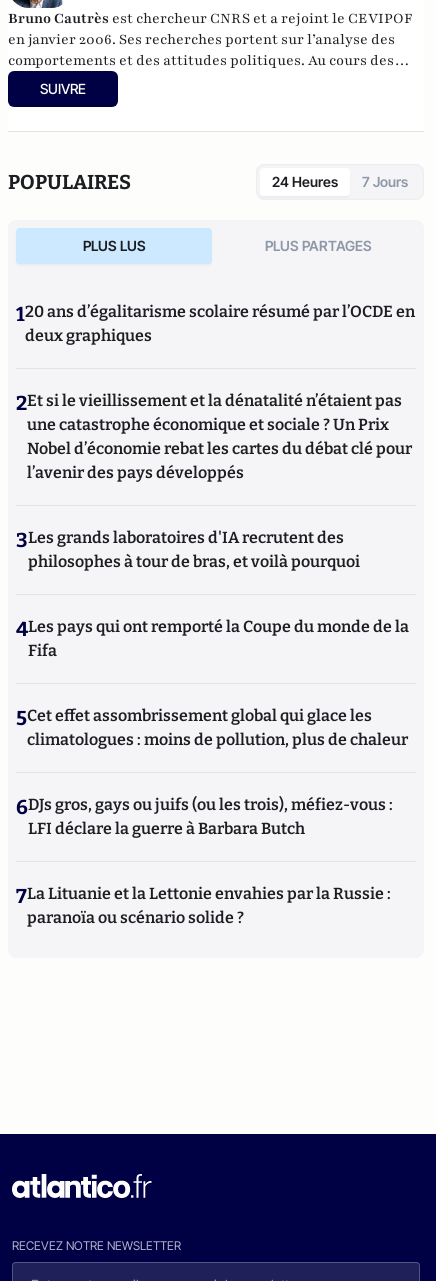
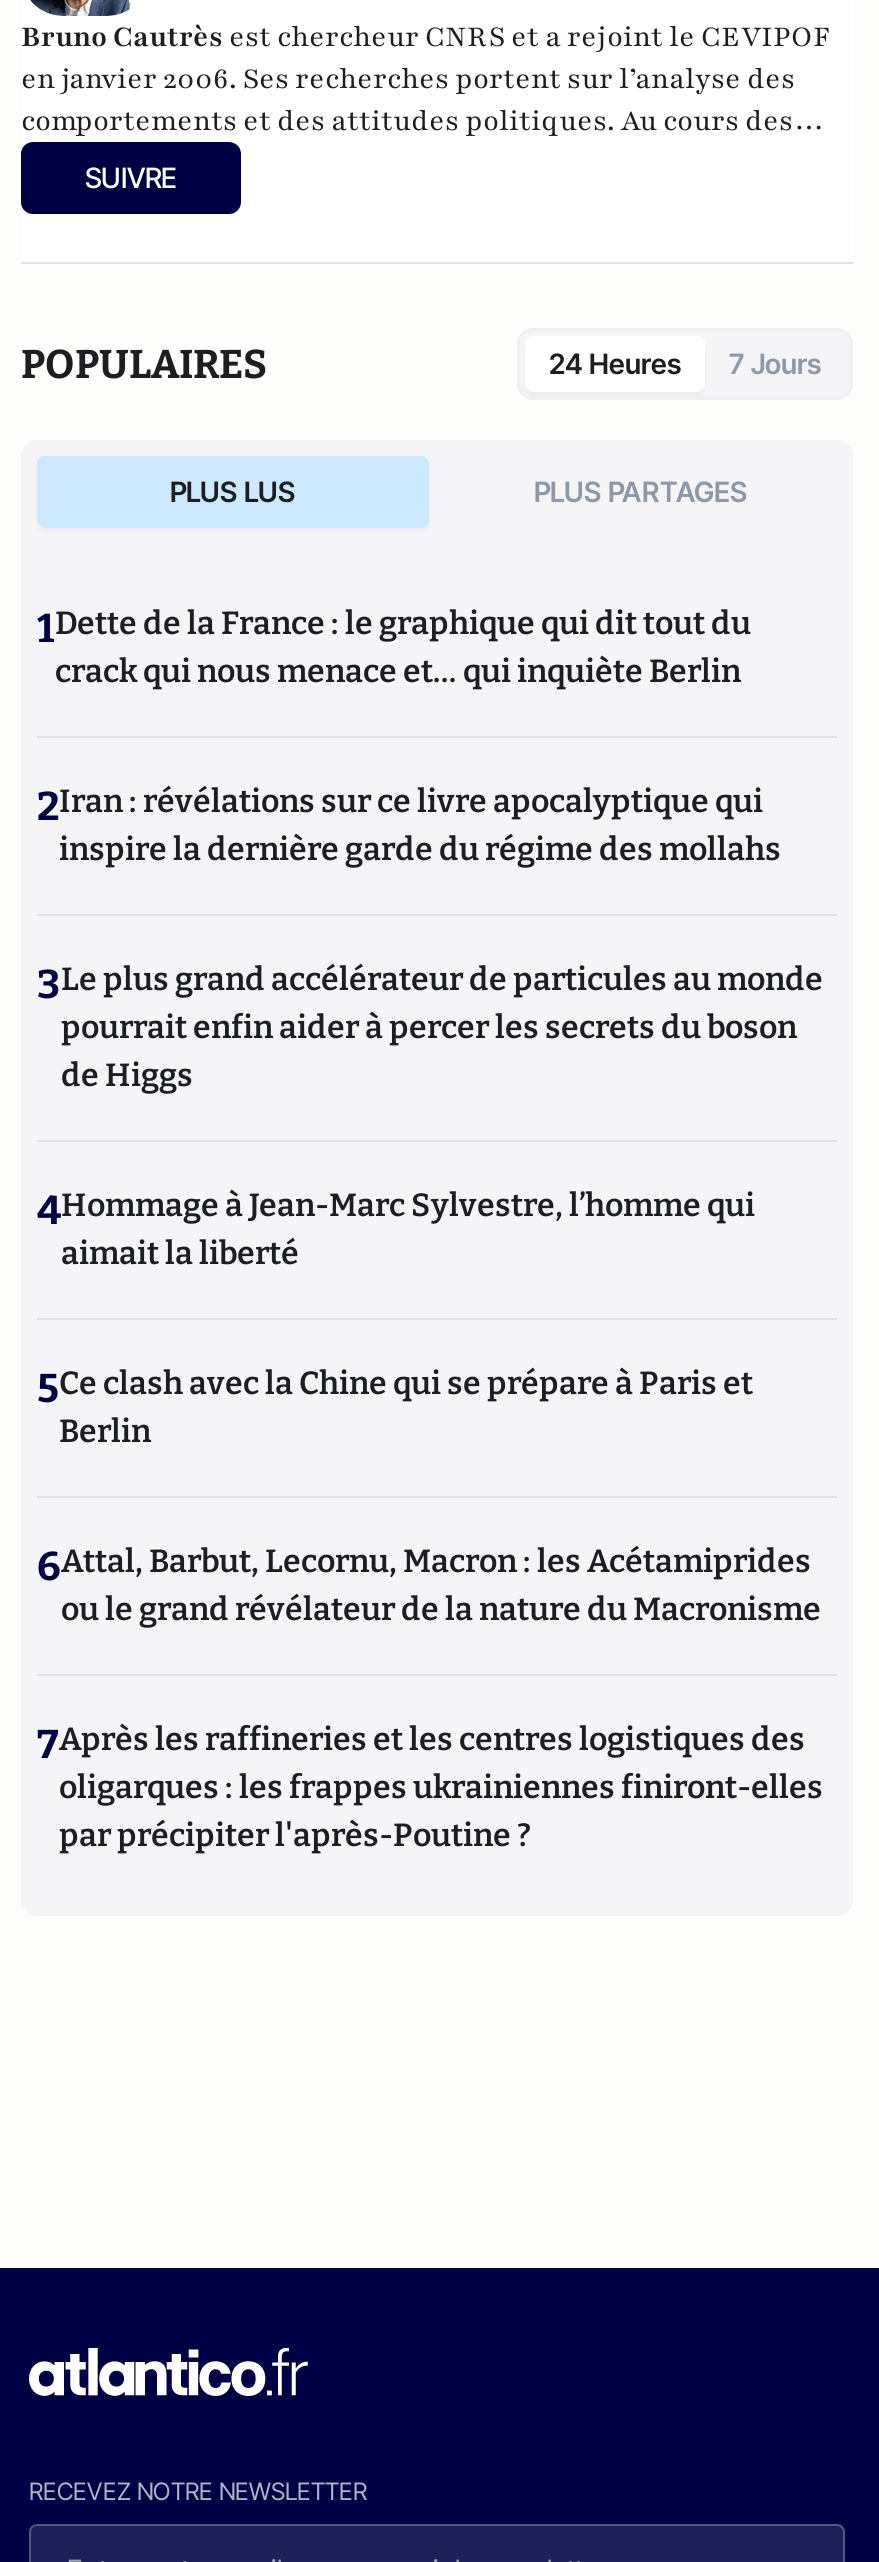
- 120 ans d’égalitarisme scolaire résumé par l’OCDE en
- deux graphiques
+ 1Dette de la France : le graphique qui dit tout du
+ crack qui nous menace et… qui inquiète Berlin

- 2Et si le vieillissement et la dénatalité n’étaient pas
- une catastrophe économique et sociale ? Un Prix
- Nobel d’économie rebat les cartes du débat clé pour
- l’avenir des pays développés
+ 2Iran : révélations sur ce livre apocalyptique qui
+ inspire la dernière garde du régime des mollahs

- 3Les grands laboratoires d'IA recrutent des
- philosophes à tour de bras, et voilà pourquoi
+ 3Le plus grand accélérateur de particules au monde
+ pourrait enfin aider à percer les secrets du boson
+ de Higgs

- 4Les pays qui ont remporté la Coupe du monde de la
- Fifa
+ 4Hommage à Jean-Marc Sylvestre, l’homme qui
+ aimait la liberté

- 5Cet effet assombrissement global qui glace les
- climatologues : moins de pollution, plus de chaleur
+ 5Ce clash avec la Chine qui se prépare à Paris et
+ Berlin

- 6DJs gros, gays ou juifs (ou les trois), méfiez-vous :
- LFI déclare la guerre à Barbara Butch
+ 6Attal, Barbut, Lecornu, Macron : les Acétamiprides
+ ou le grand révélateur de la nature du Macronisme

- 7La Lituanie et la Lettonie envahies par la Russie :
- paranoïa ou scénario solide ?
+ 7Après les raffineries et les centres logistiques des
+ oligarques : les frappes ukrainiennes finiront-elles
+ par précipiter l'après-Poutine ?
